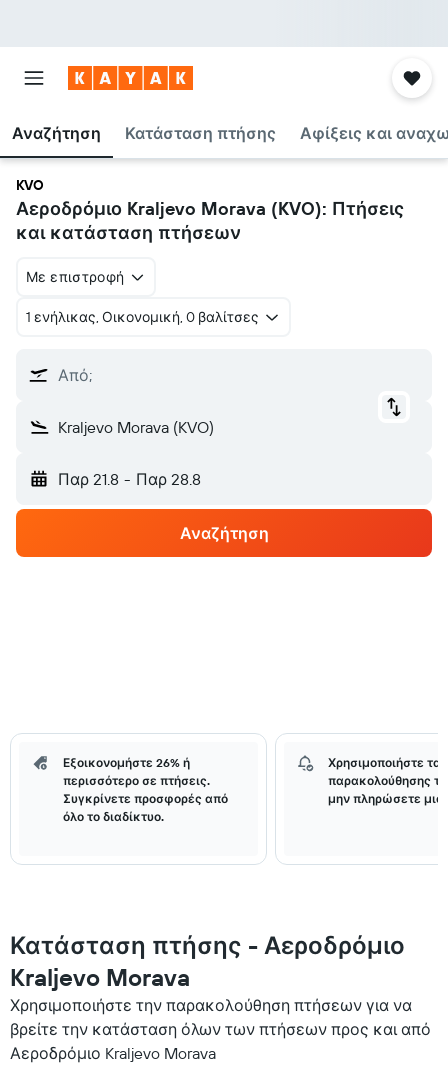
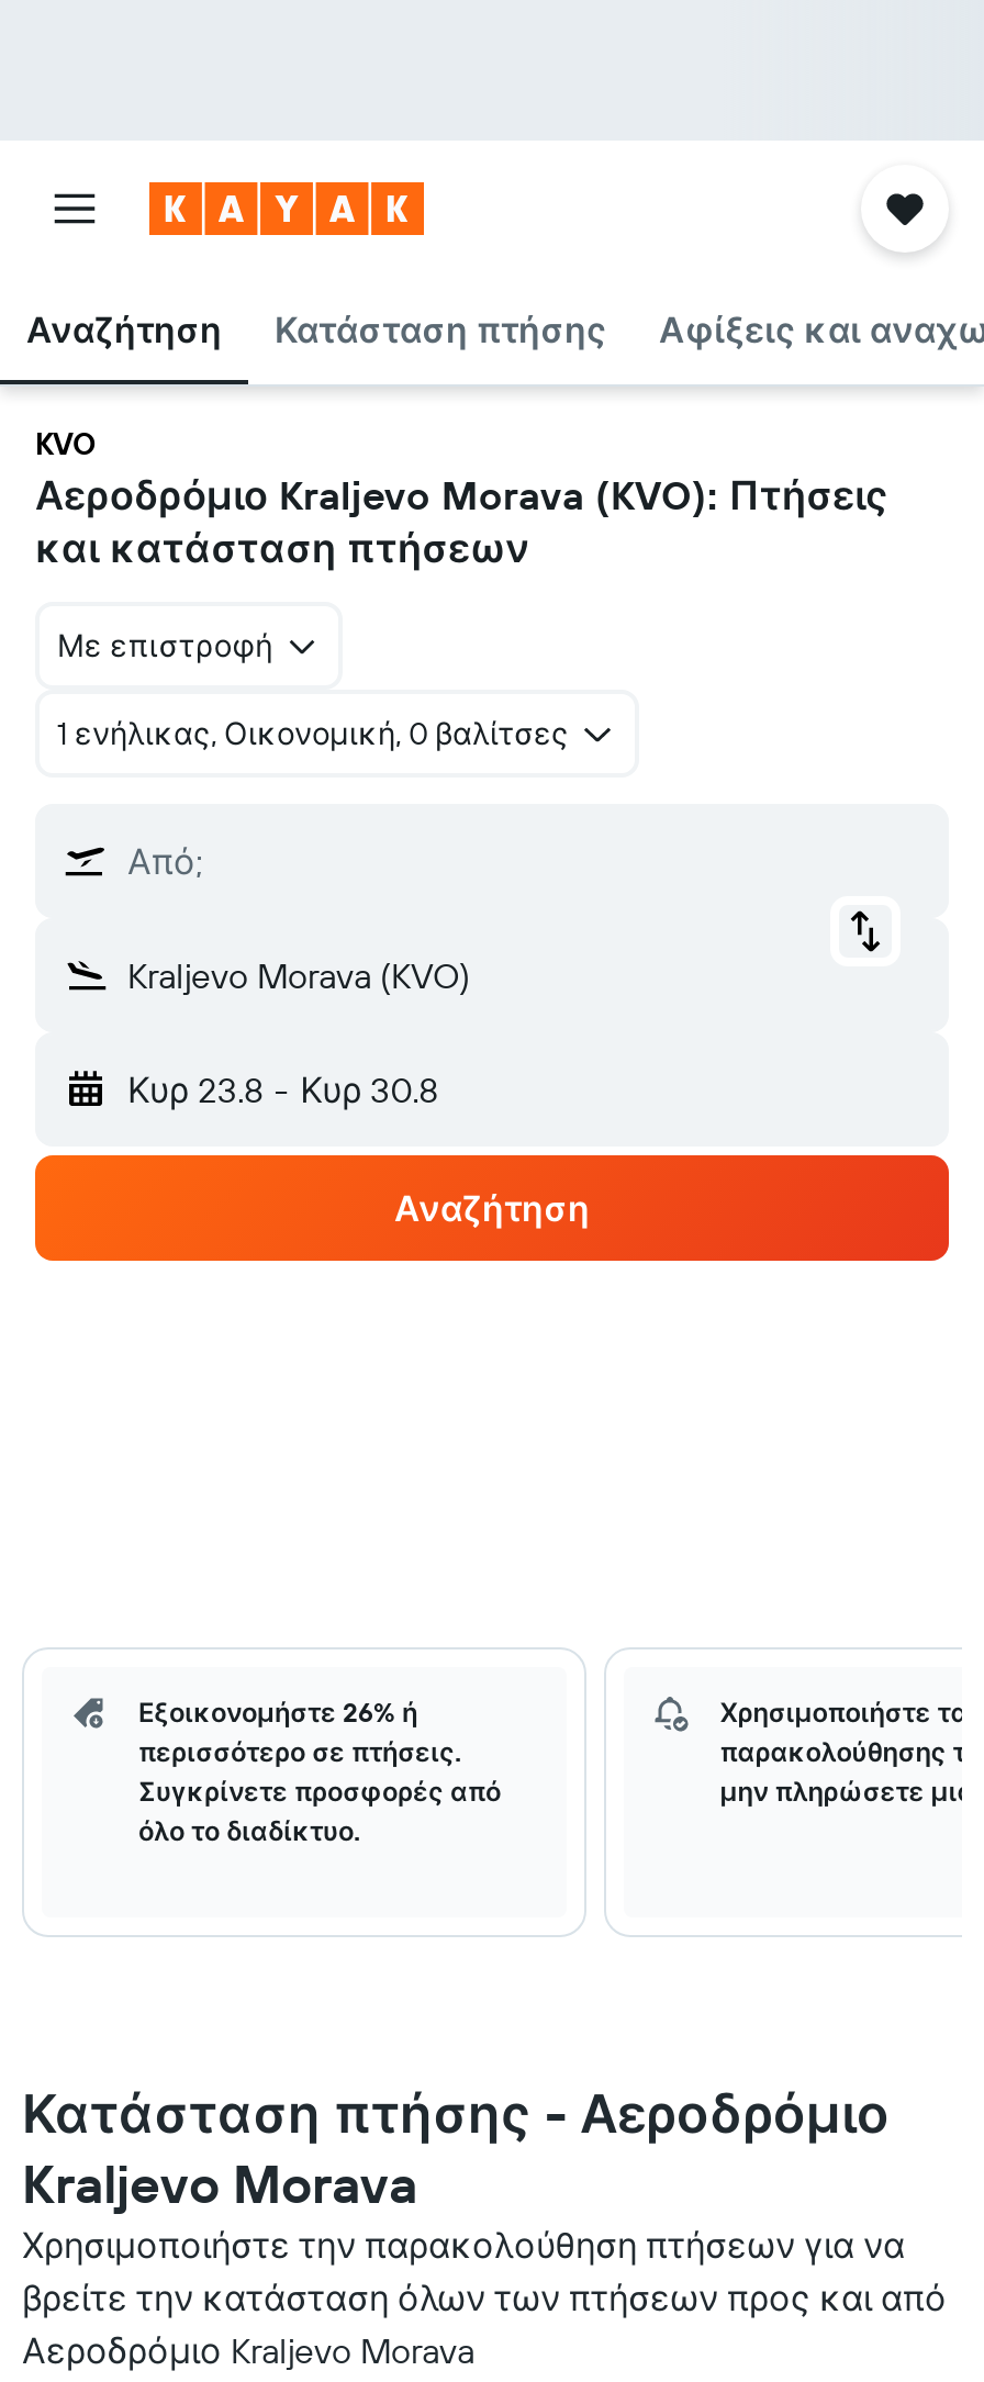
- Παρ 21.8 - Παρ 28.8
+ Κυρ 23.8 - Κυρ 30.8
